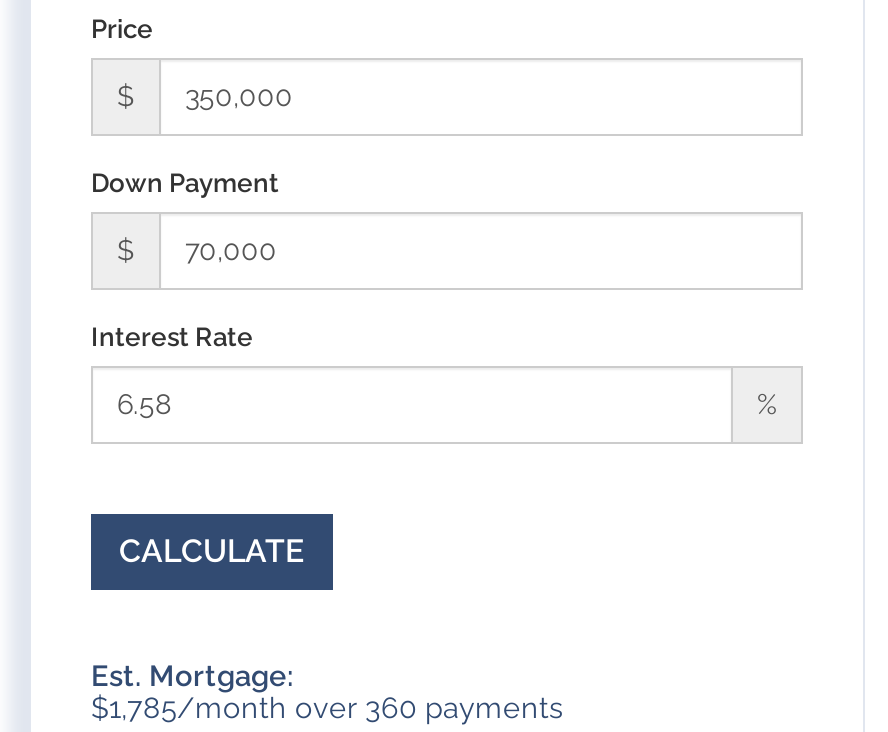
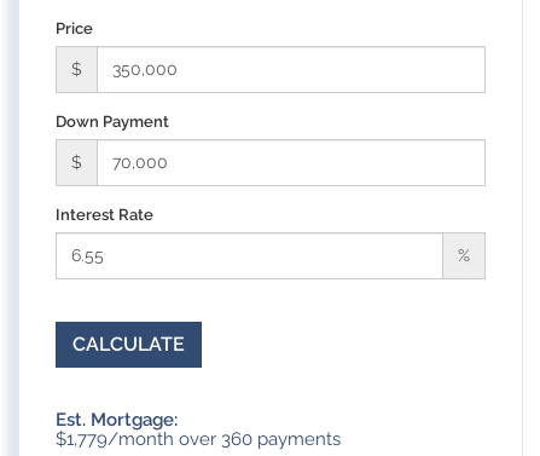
- $1,785/month over 360 payments
+ $1,779/month over 360 payments
